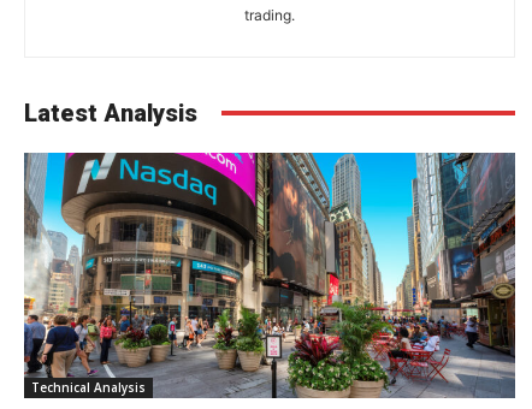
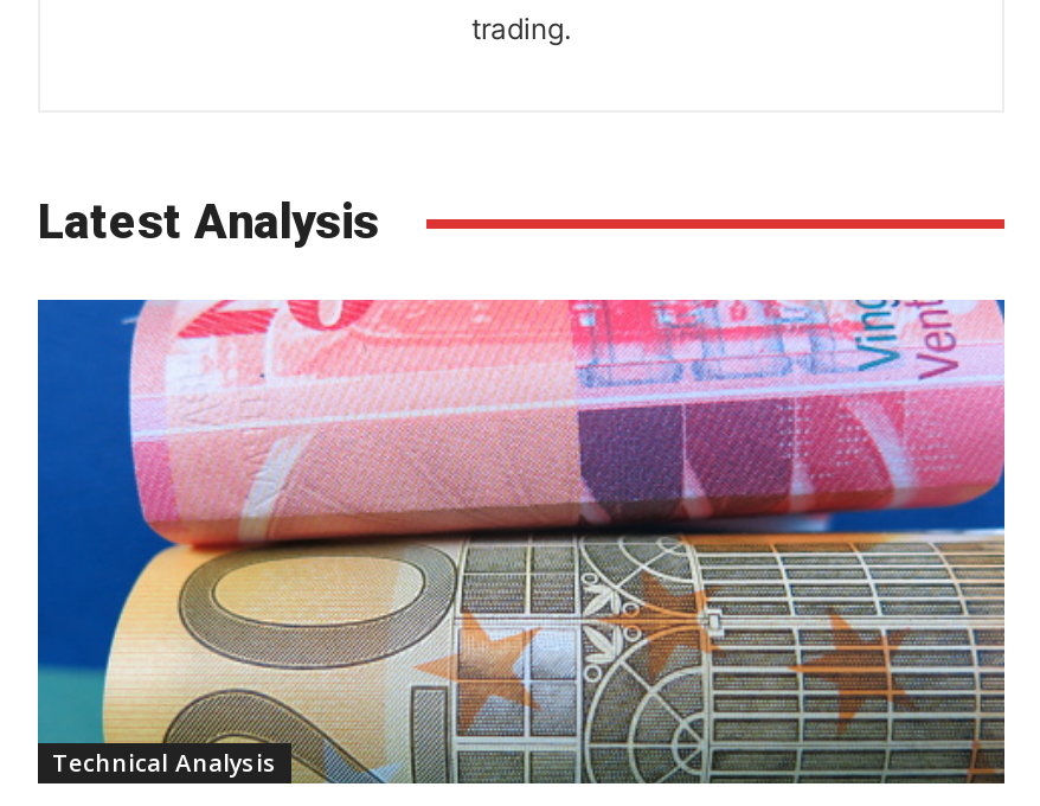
- [image]
+ [image]
